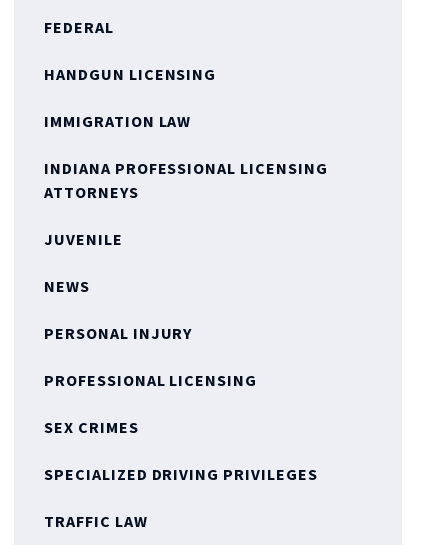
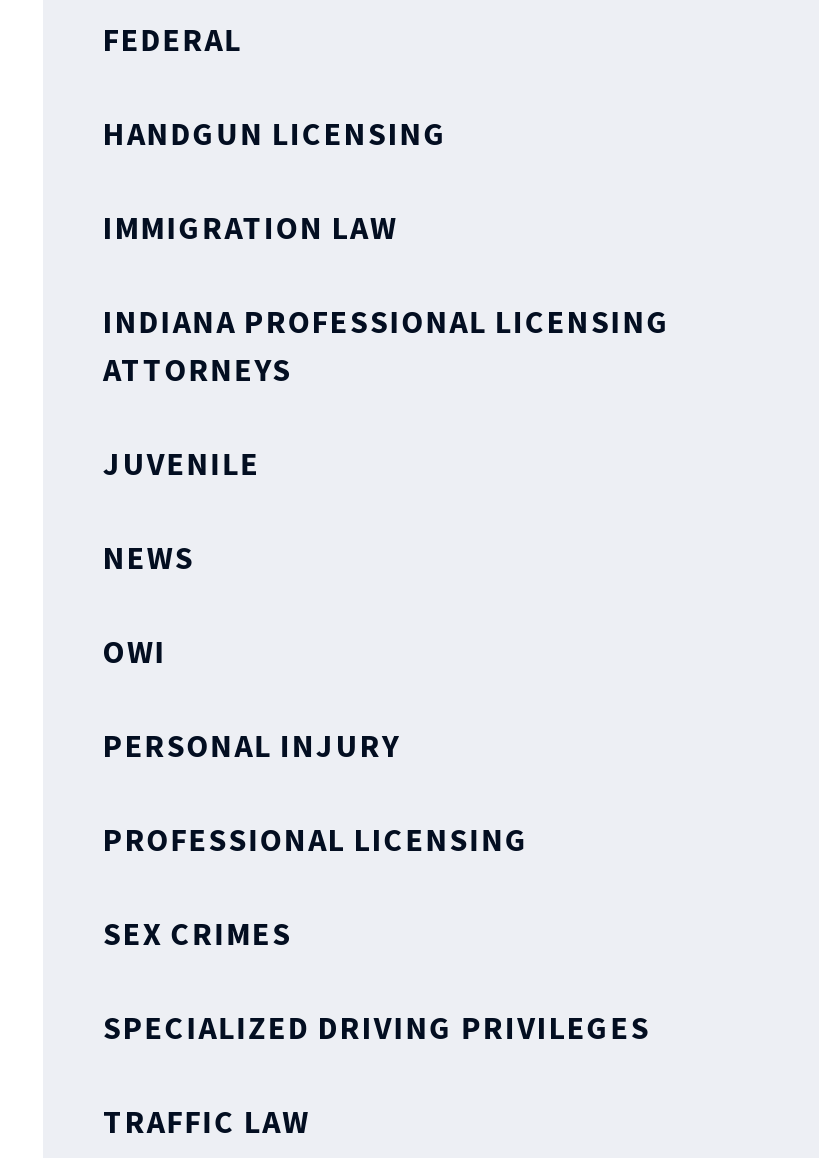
+ OWI
